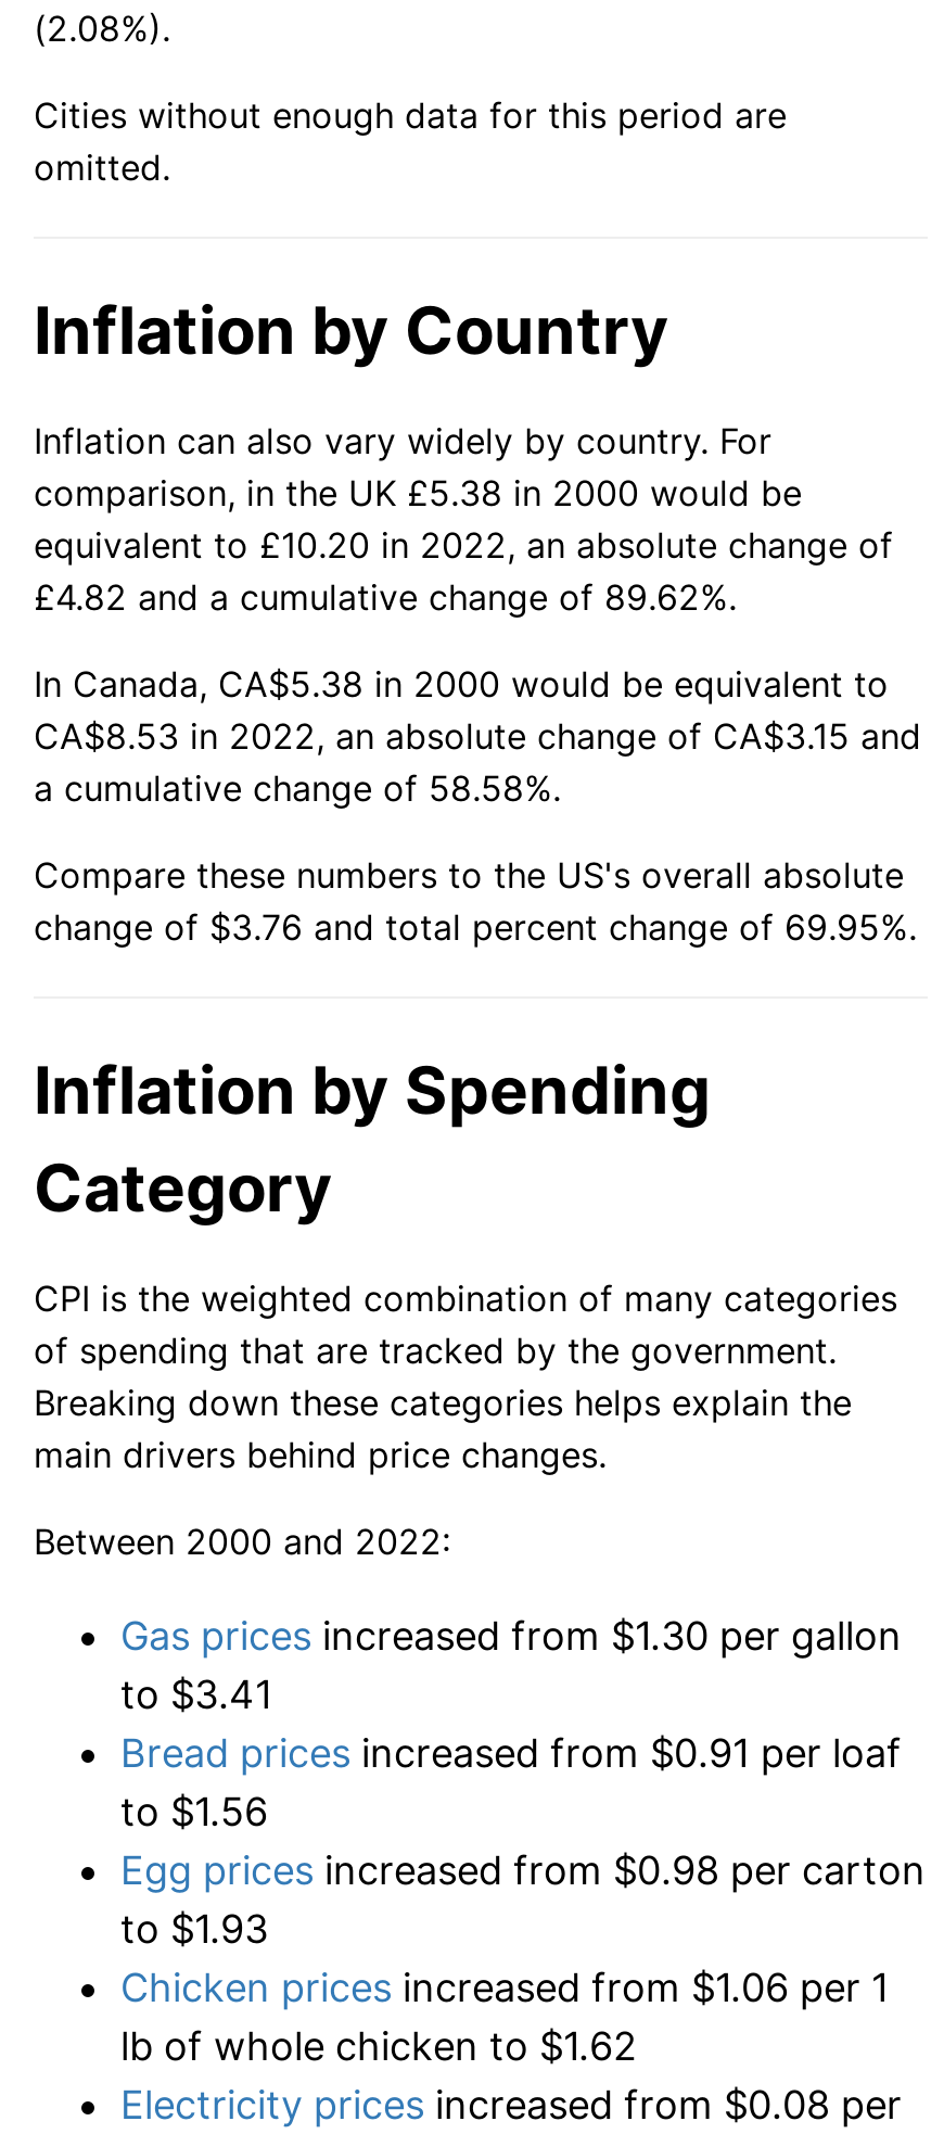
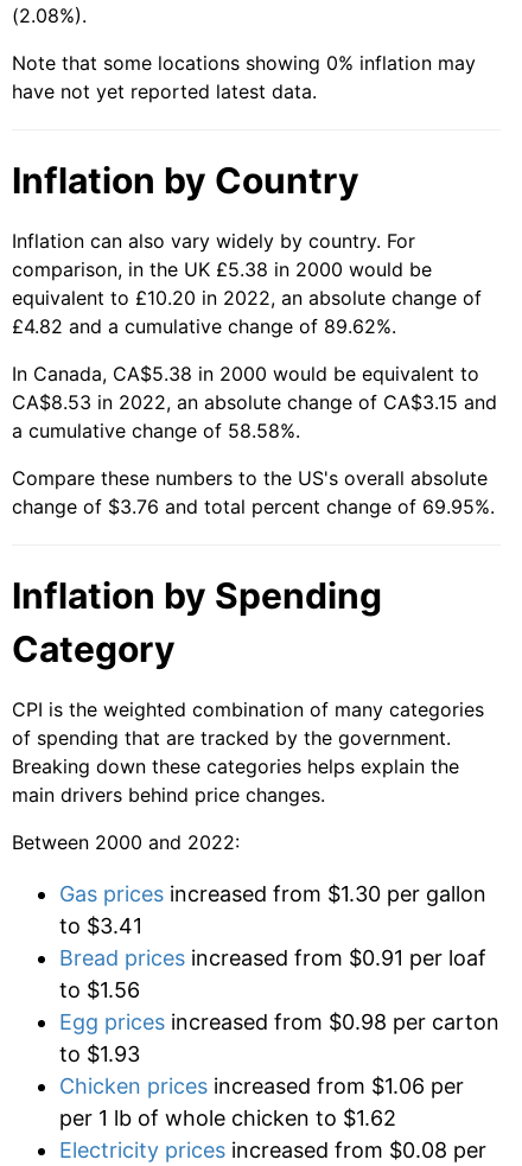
- Cities without enough data for this period are
- omitted.
+ Note that some locations showing 0% inflation may
+ have not yet reported latest data.

- Chicken prices increased from $1.06 per 1
- lb of whole chicken to $1.62
+ Chicken prices increased from $1.06 per
+ per 1 lb of whole chicken to $1.62
